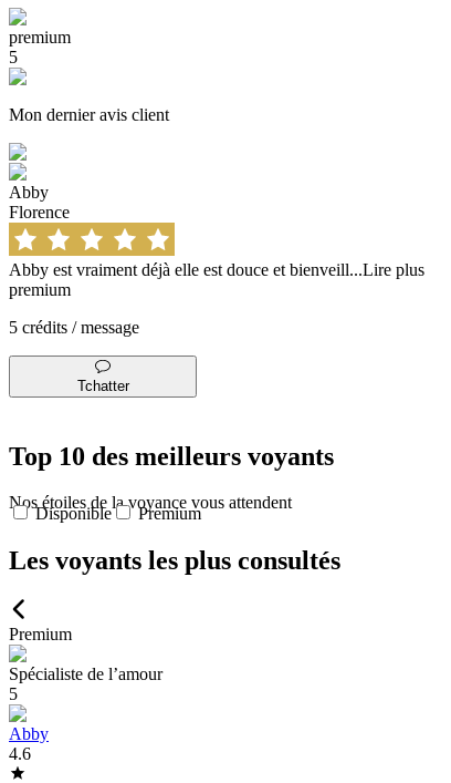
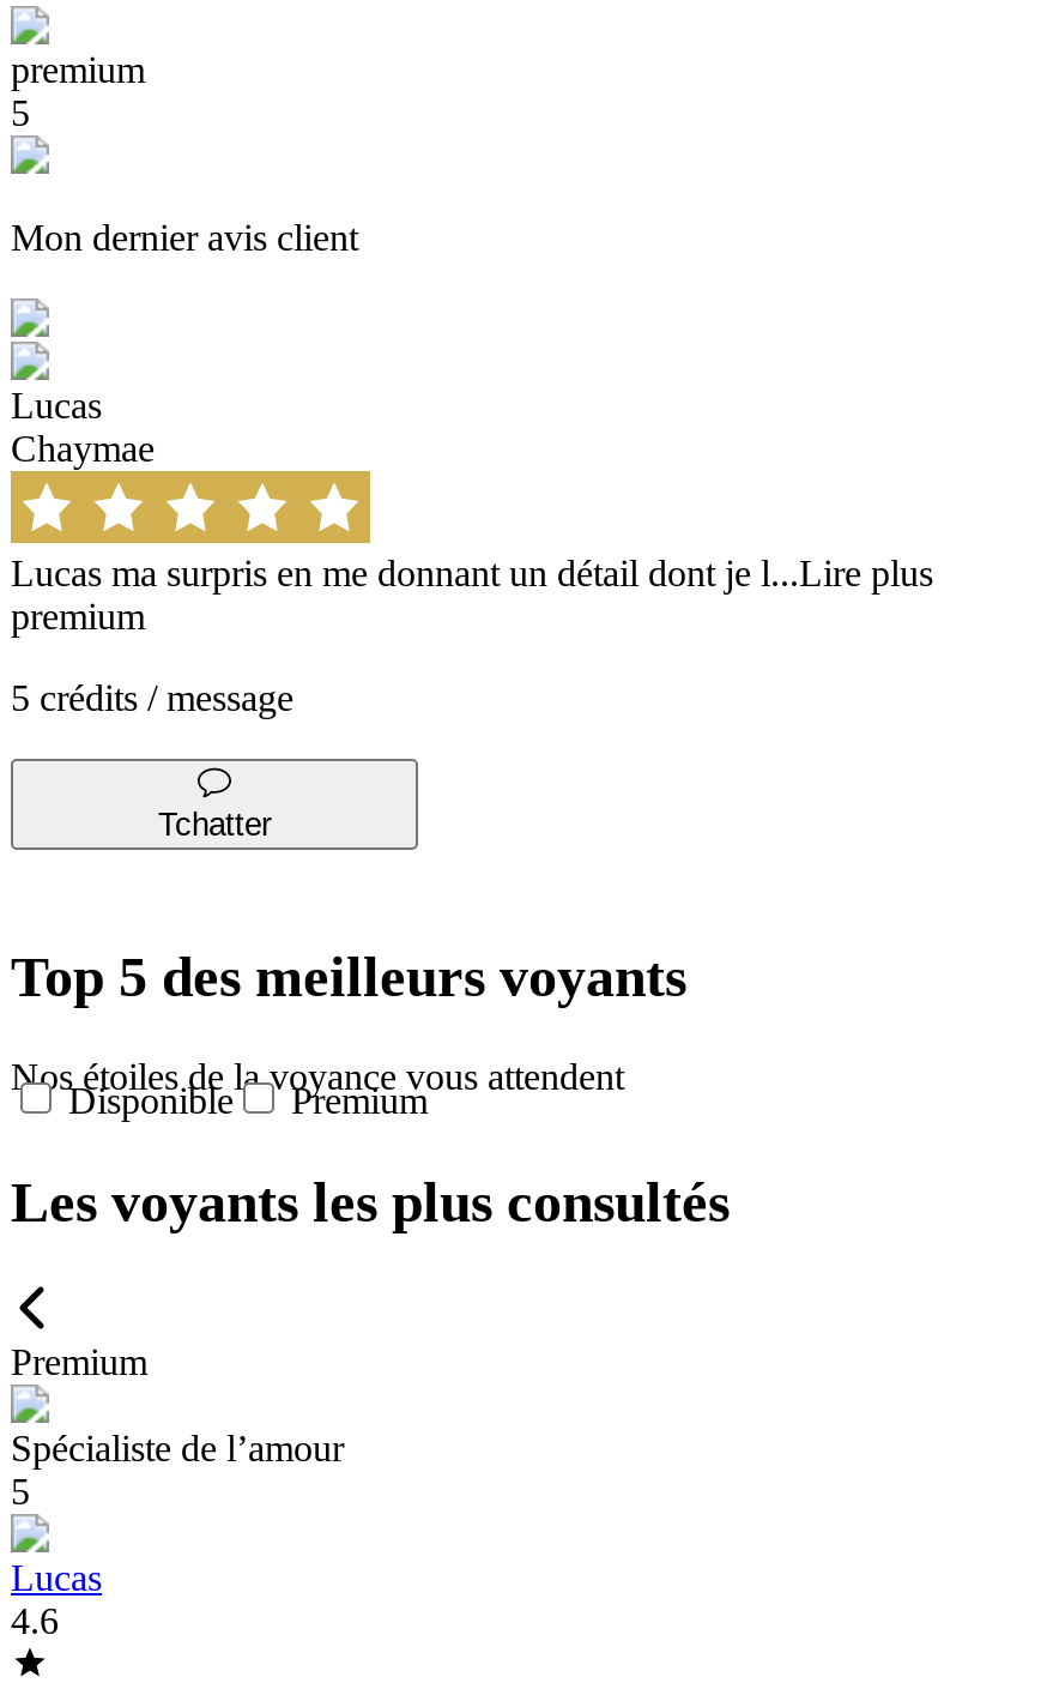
- Abby
- Florence
+ Lucas
+ Chaymae

- Abby est vraiment déjà elle est douce et bienveill...Lire plus
+ Lucas ma surpris en me donnant un détail dont je l...Lire plus

- Top 10 des meilleurs voyants
+ Top 5 des meilleurs voyants

- Abby
+ Lucas
